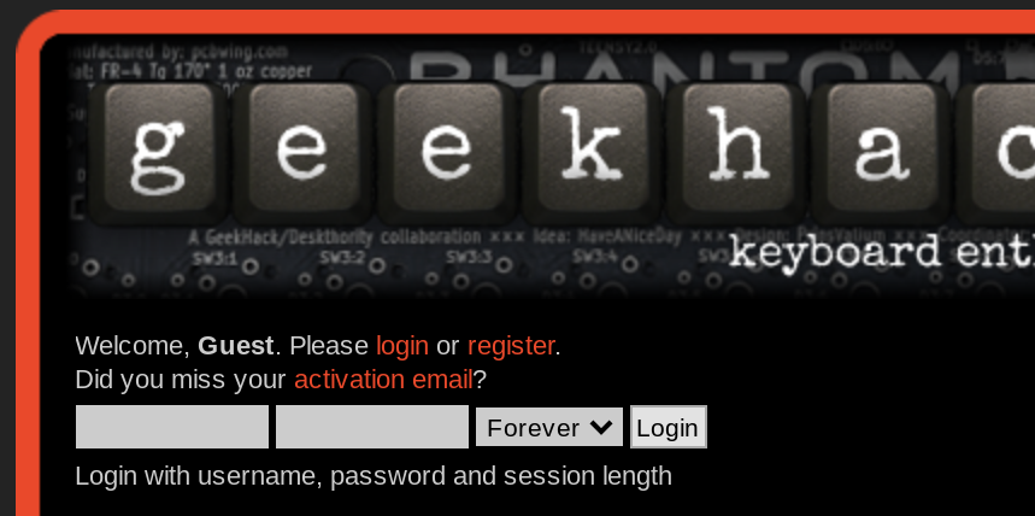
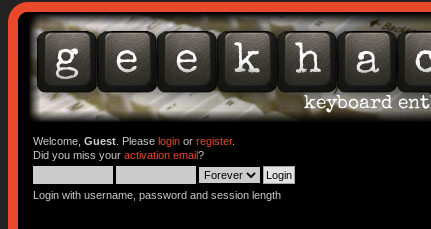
- [image]
+ [image]
